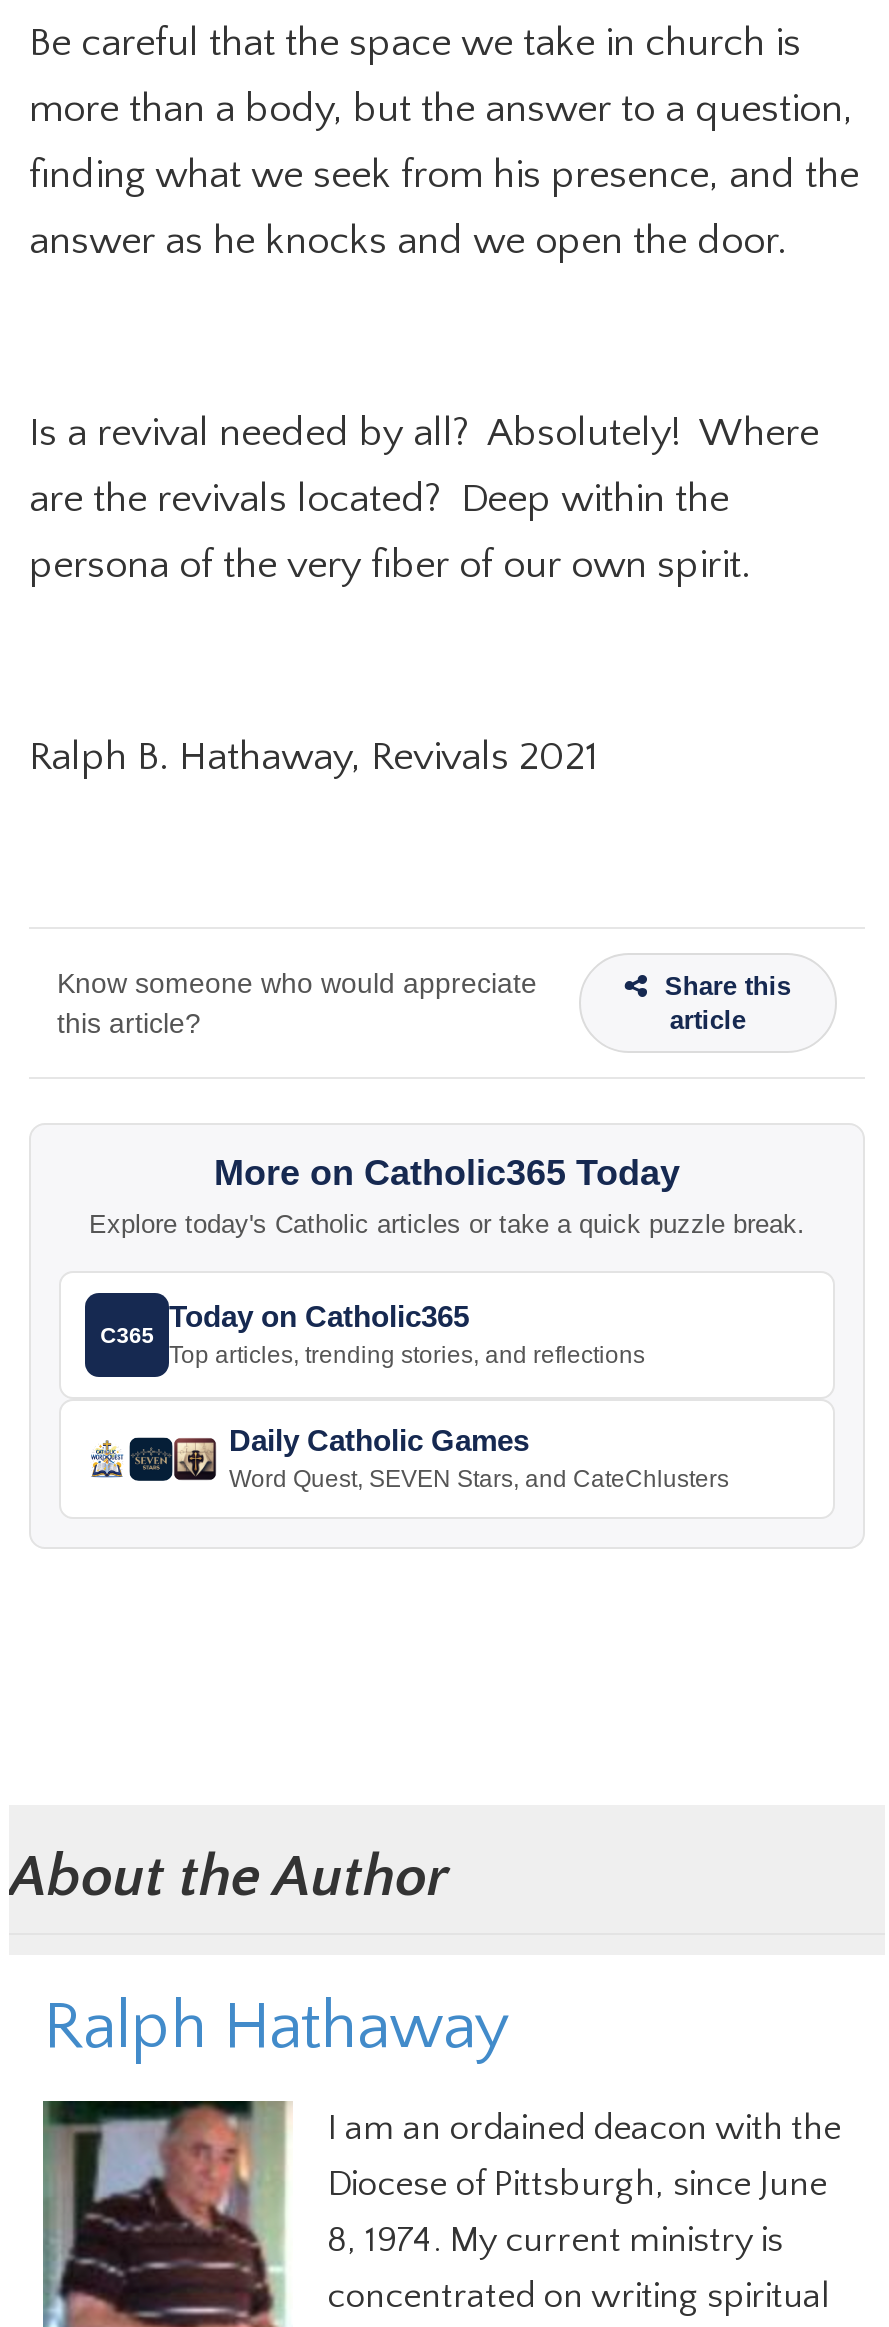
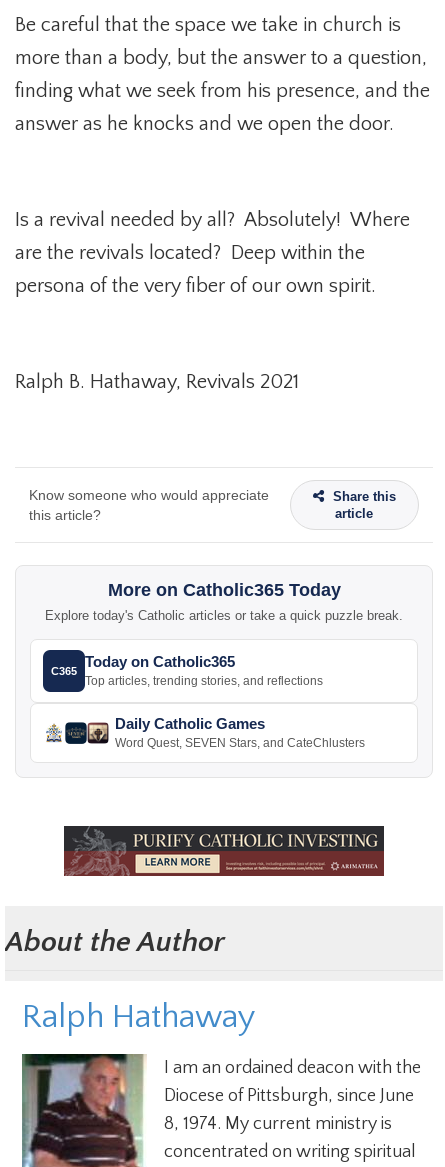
+ [image]
